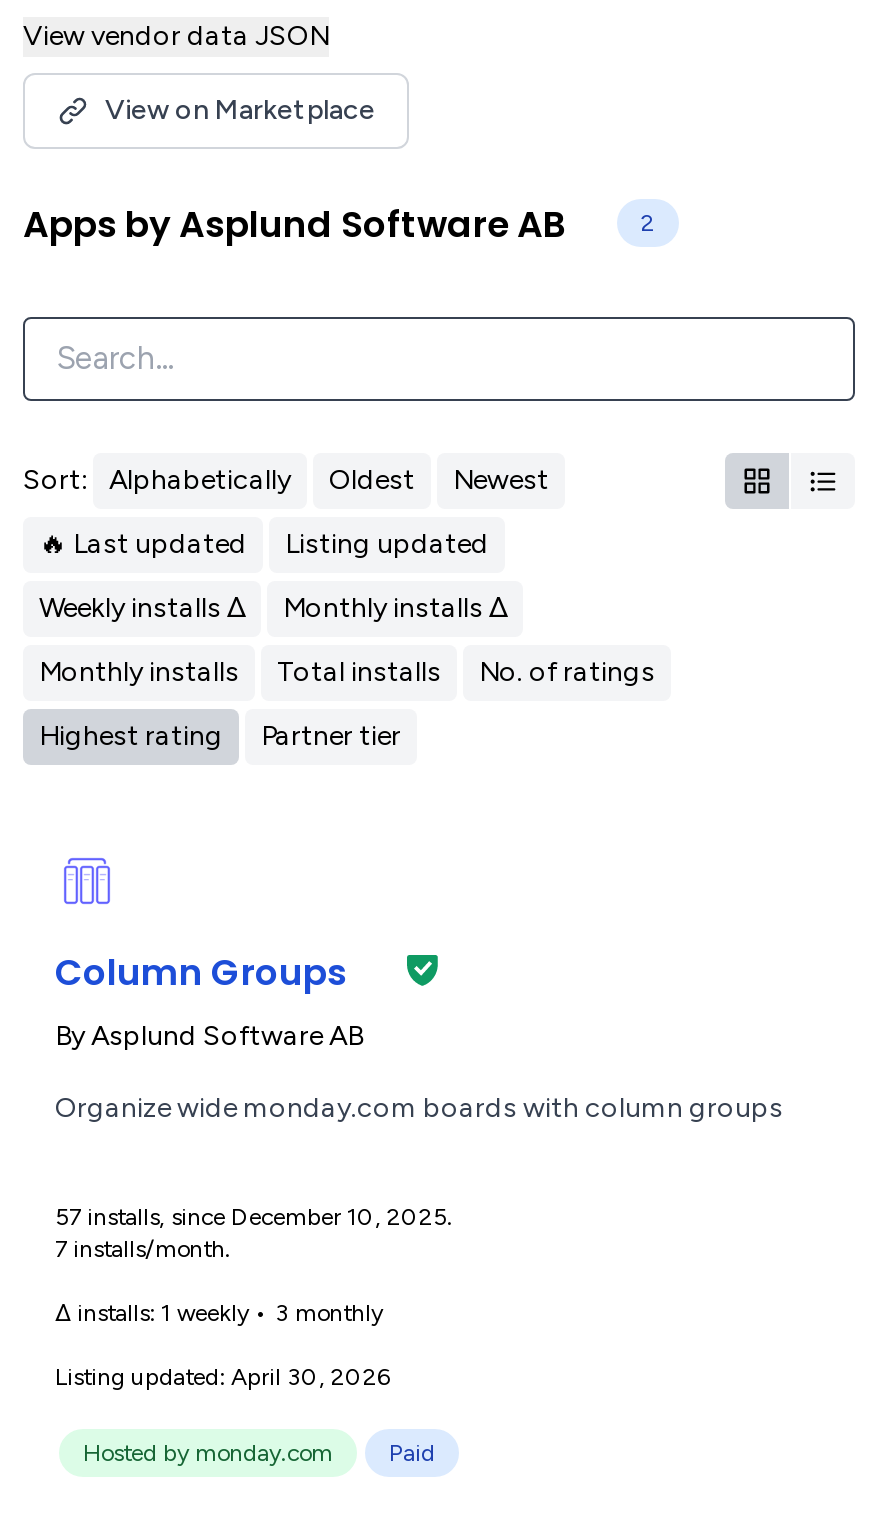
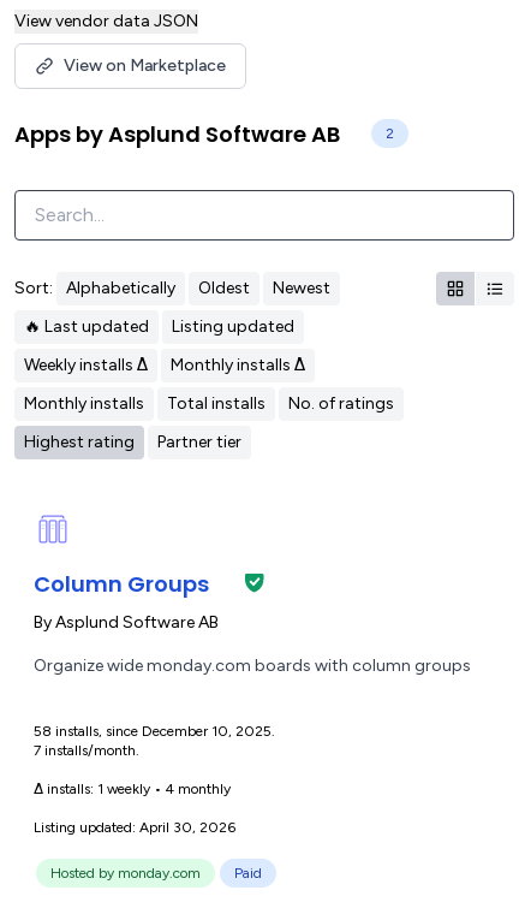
- 57 installs, since December 10, 2025.
+ 58 installs, since December 10, 2025.

- Δ installs: 1 weekly • 3 monthly
+ Δ installs: 1 weekly • 4 monthly
